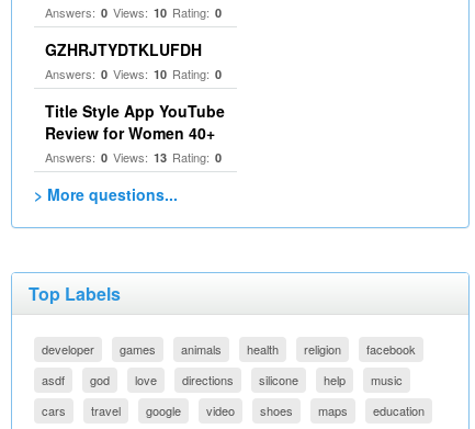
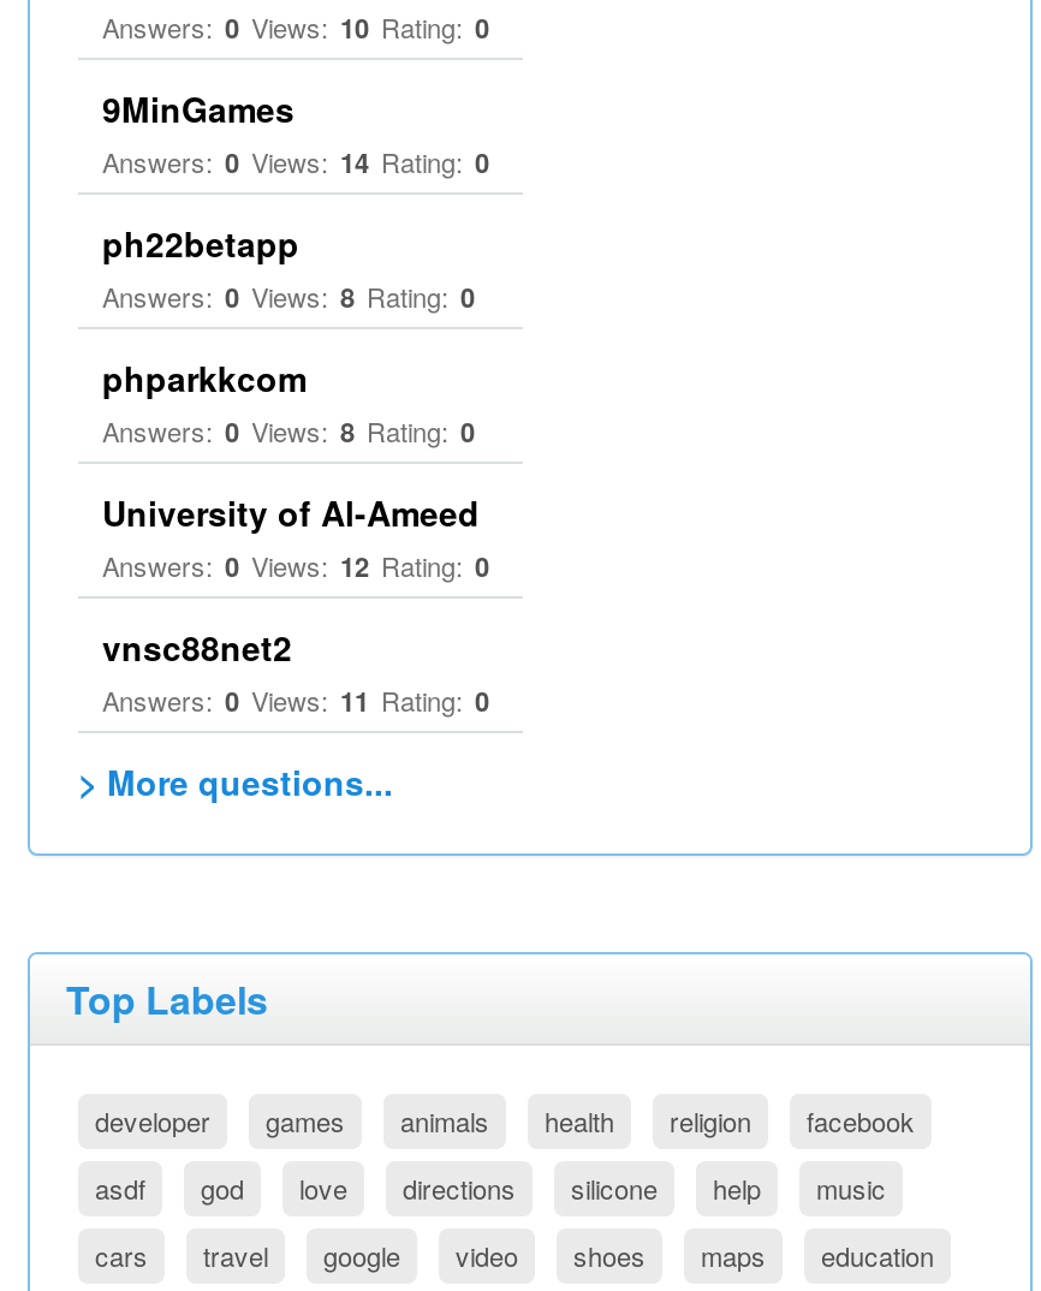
- GZHRJTYDTKLUFDH
- Answers: 0 Views: 10 Rating: 0
- Title Style App YouTube
- Review for Women 40+
- Answers: 0 Views: 13 Rating: 0
+ 9MinGames
+ Answers: 0 Views: 14 Rating: 0
+ ph22betapp
+ Answers: 0 Views: 8 Rating: 0
+ phparkkcom
+ Answers: 0 Views: 8 Rating: 0
+ University of Al-Ameed
+ Answers: 0 Views: 12 Rating: 0
+ vnsc88net2
+ Answers: 0 Views: 11 Rating: 0
